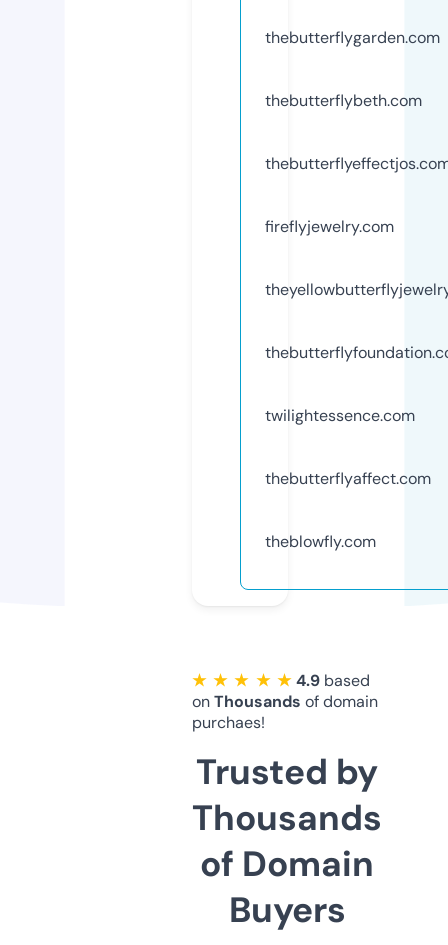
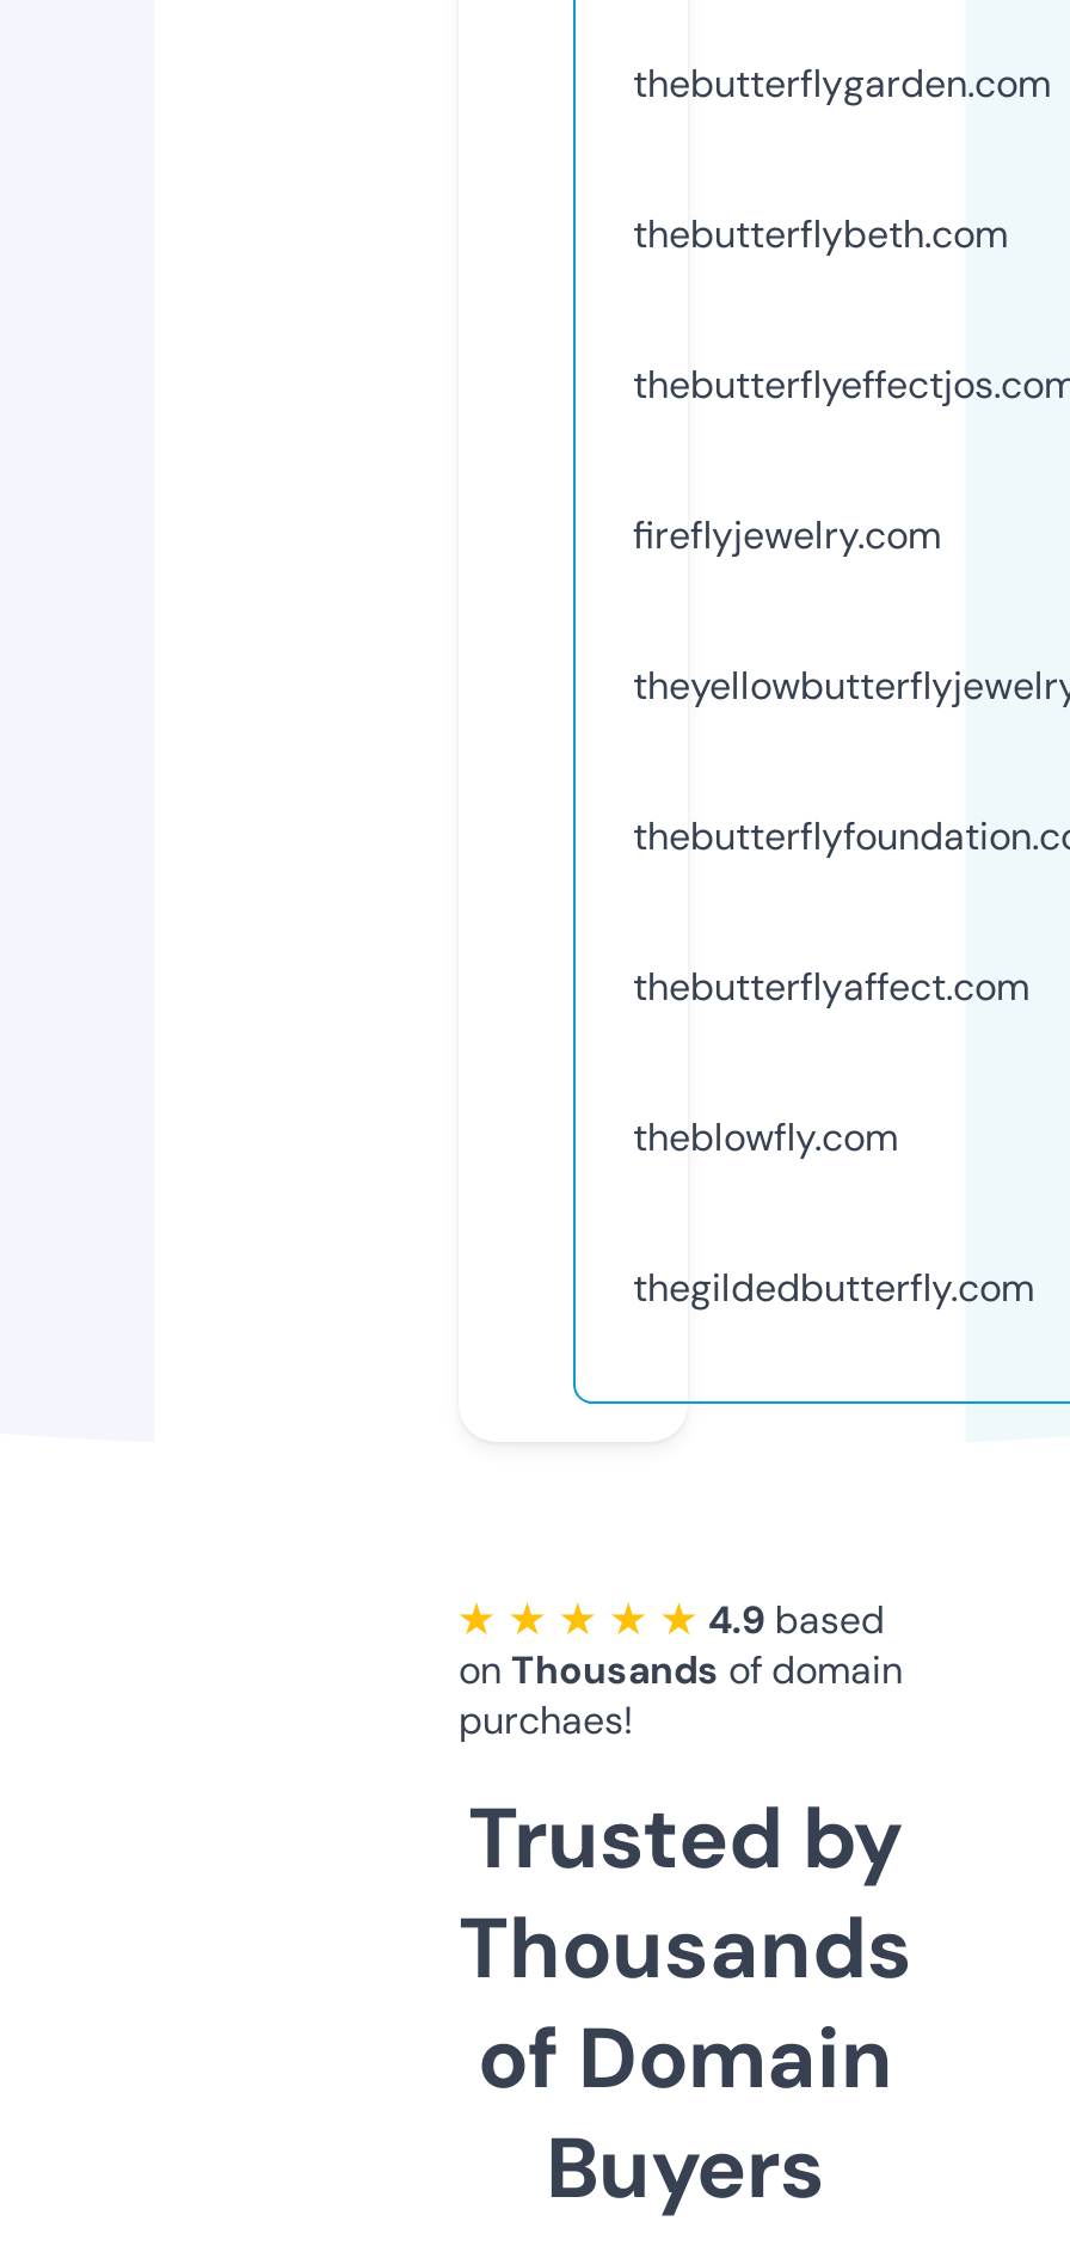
- twilightessence.com

moved up: thebutterflyaffect.com | theblowfly.com

+ thegildedbutterfly.com
